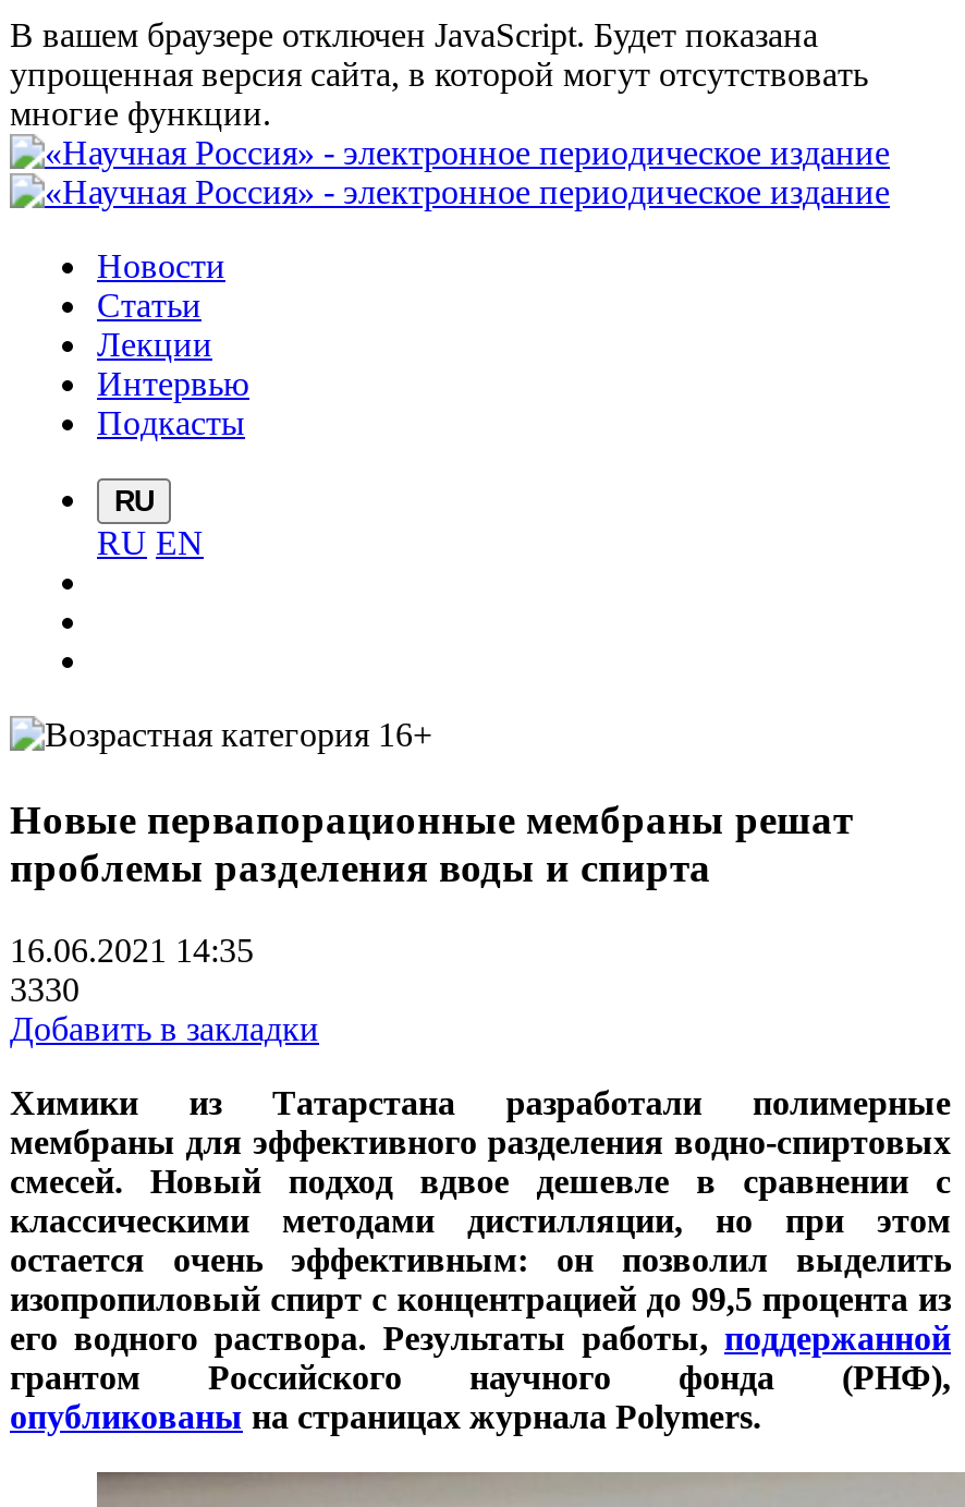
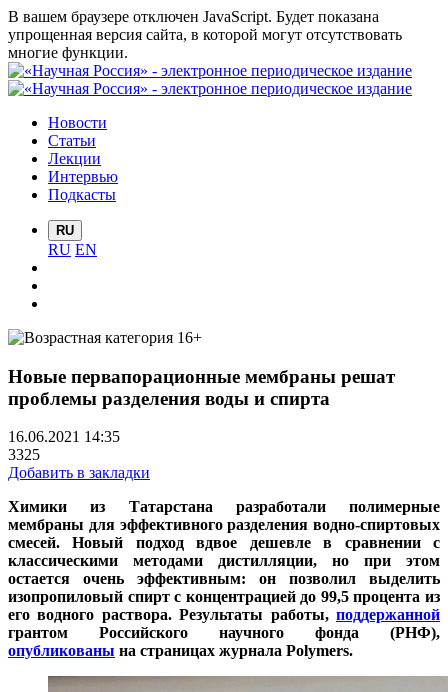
- 3330
+ 3325
